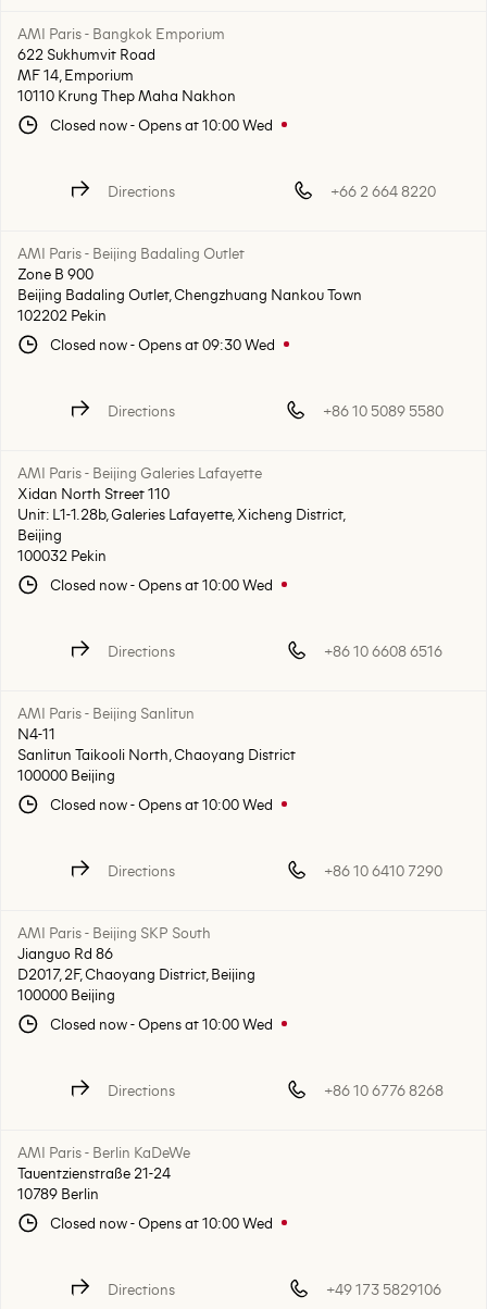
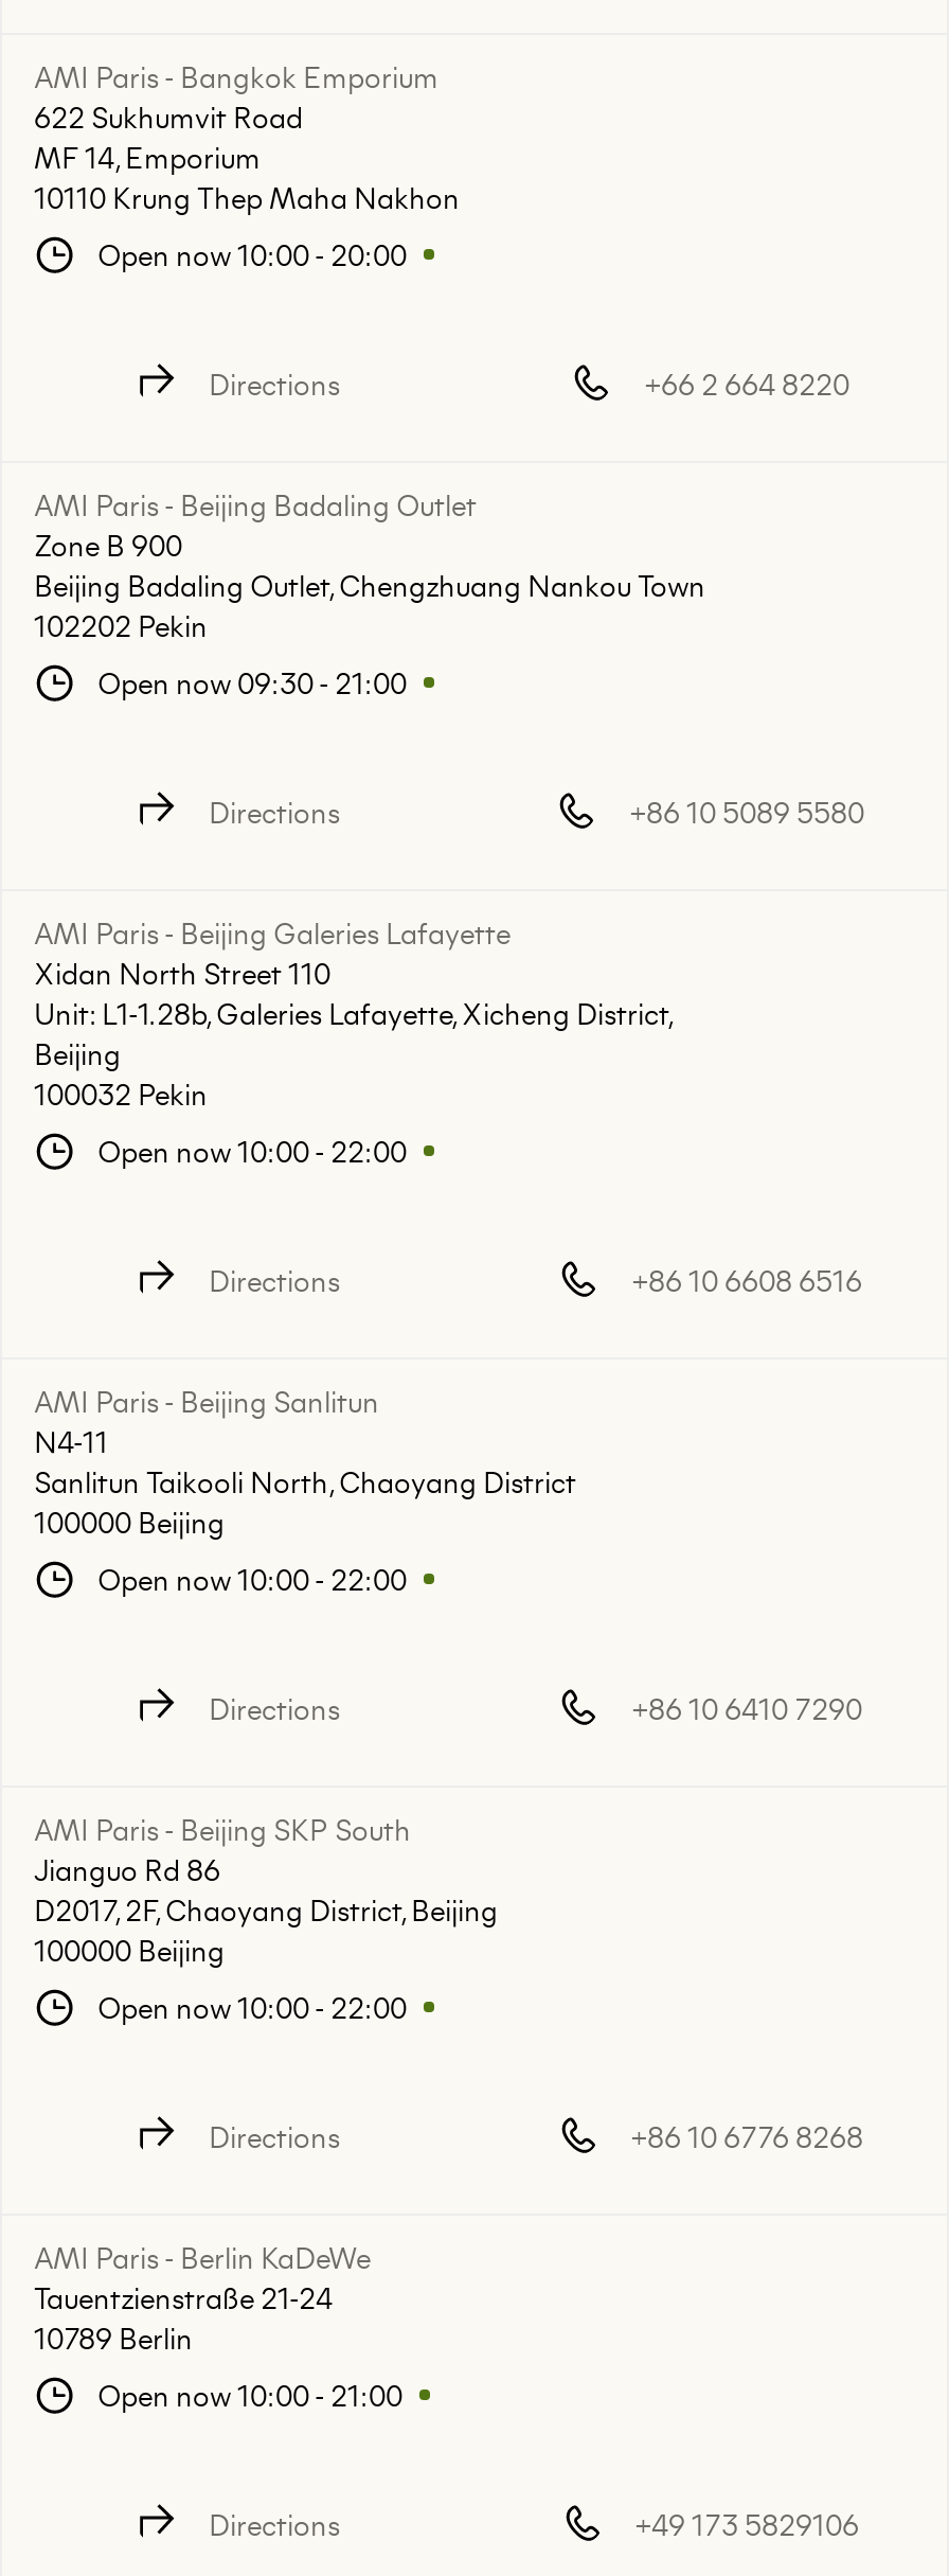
- Closed now - Opens at 10:00 Wed
+ Open now 10:00 - 20:00

- Closed now - Opens at 09:30 Wed
+ Open now 09:30 - 21:00

- Closed now - Opens at 10:00 Wed
+ Open now 10:00 - 22:00

- Closed now - Opens at 10:00 Wed
+ Open now 10:00 - 22:00

- Closed now - Opens at 10:00 Wed
+ Open now 10:00 - 22:00

- Closed now - Opens at 10:00 Wed
+ Open now 10:00 - 21:00
